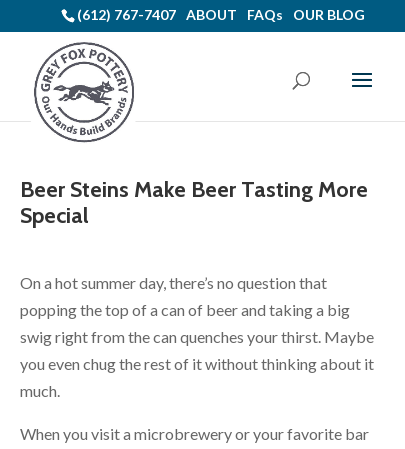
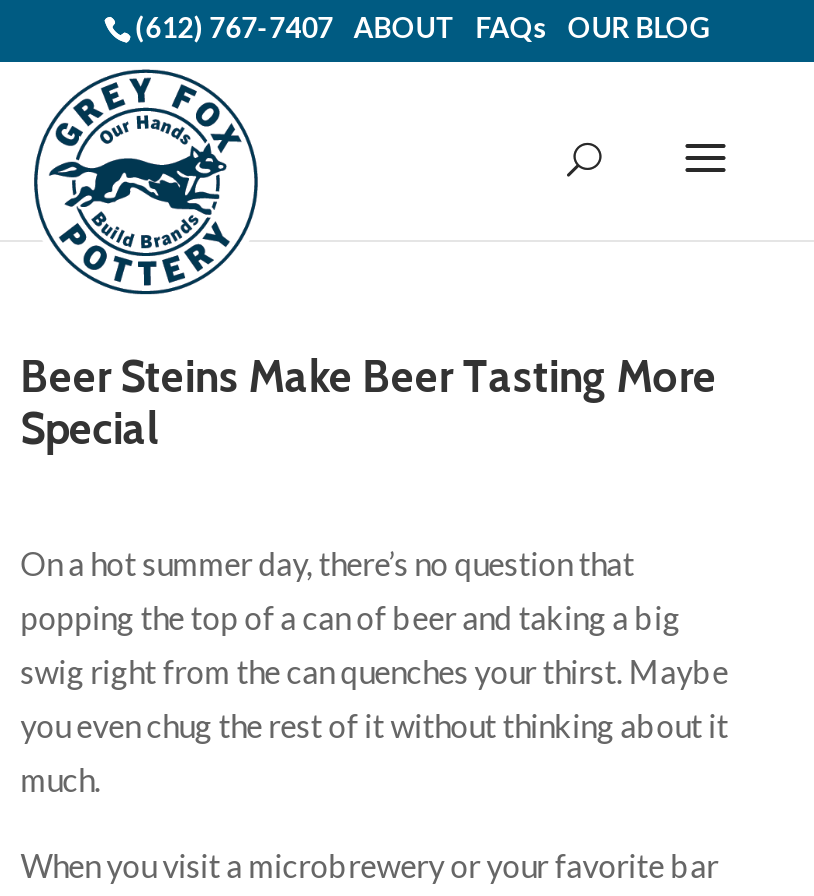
- [image]
+ [image]
